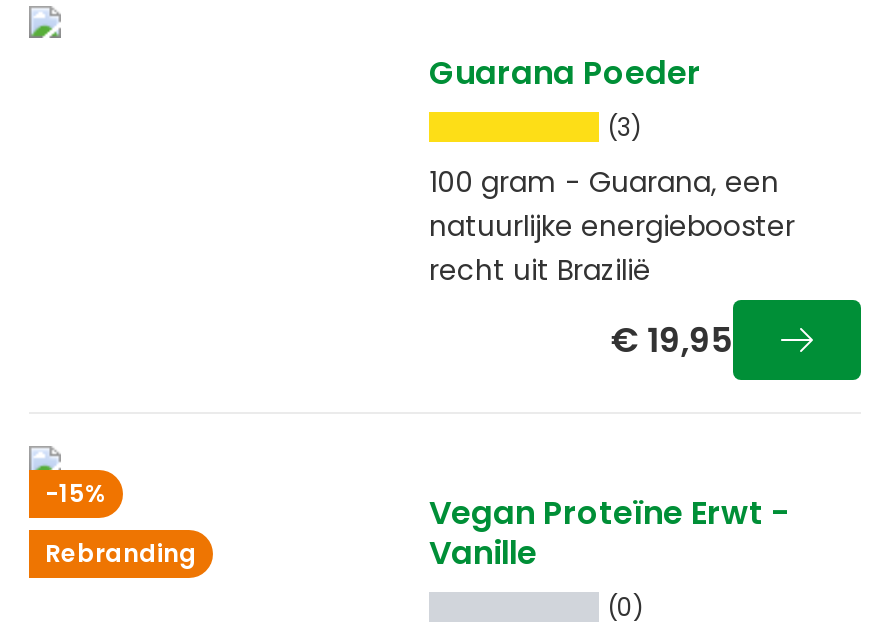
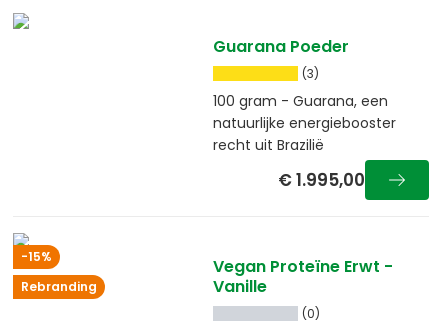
- € 19,95
+ € 1.995,00
